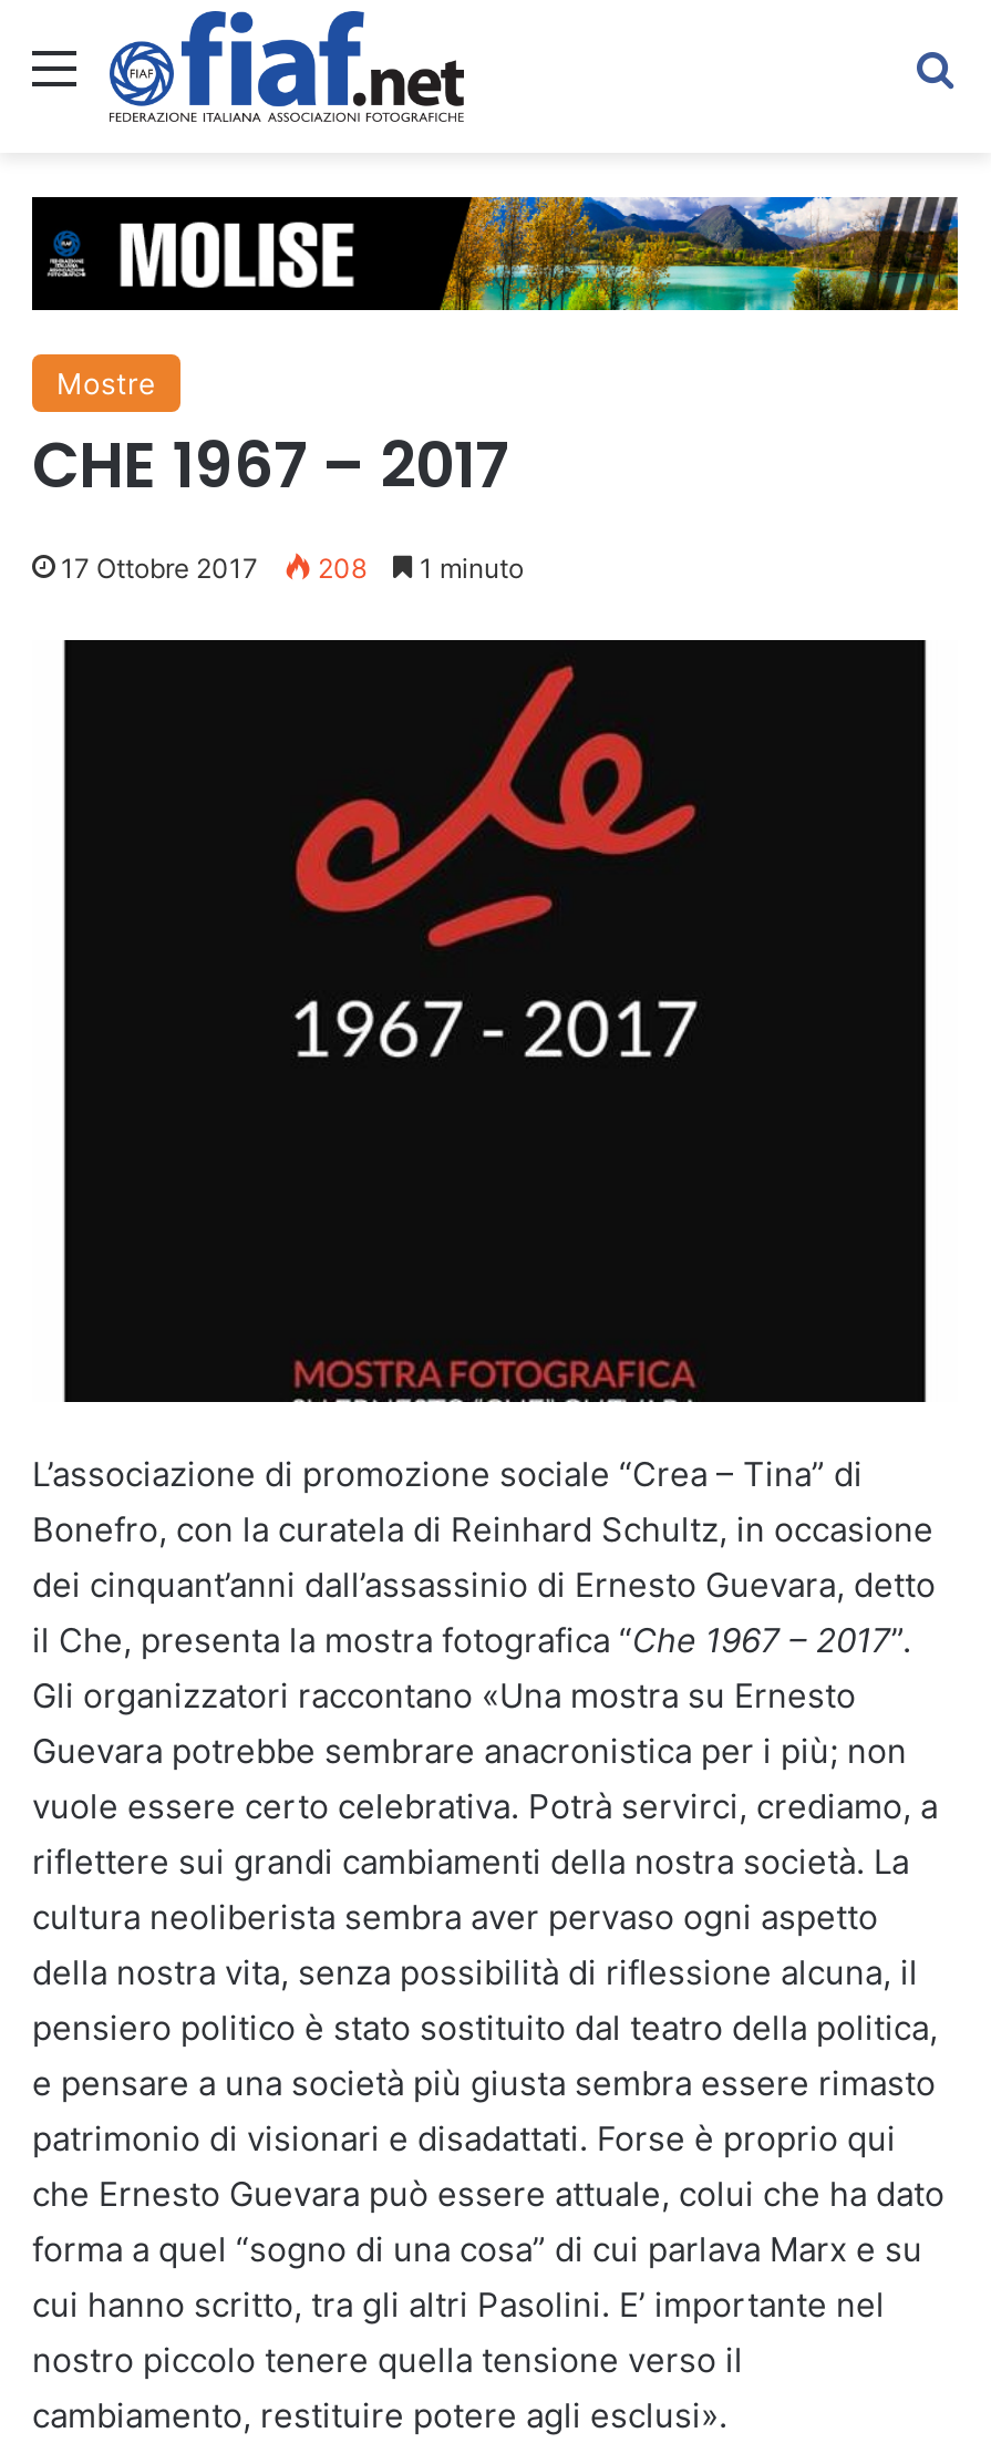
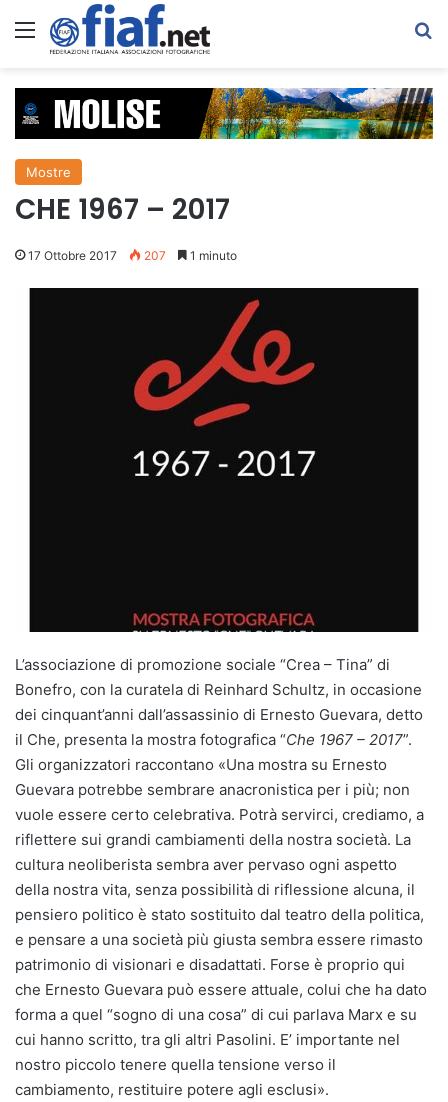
- 17 Ottobre 2017 208 1 minuto
+ 17 Ottobre 2017 207 1 minuto
